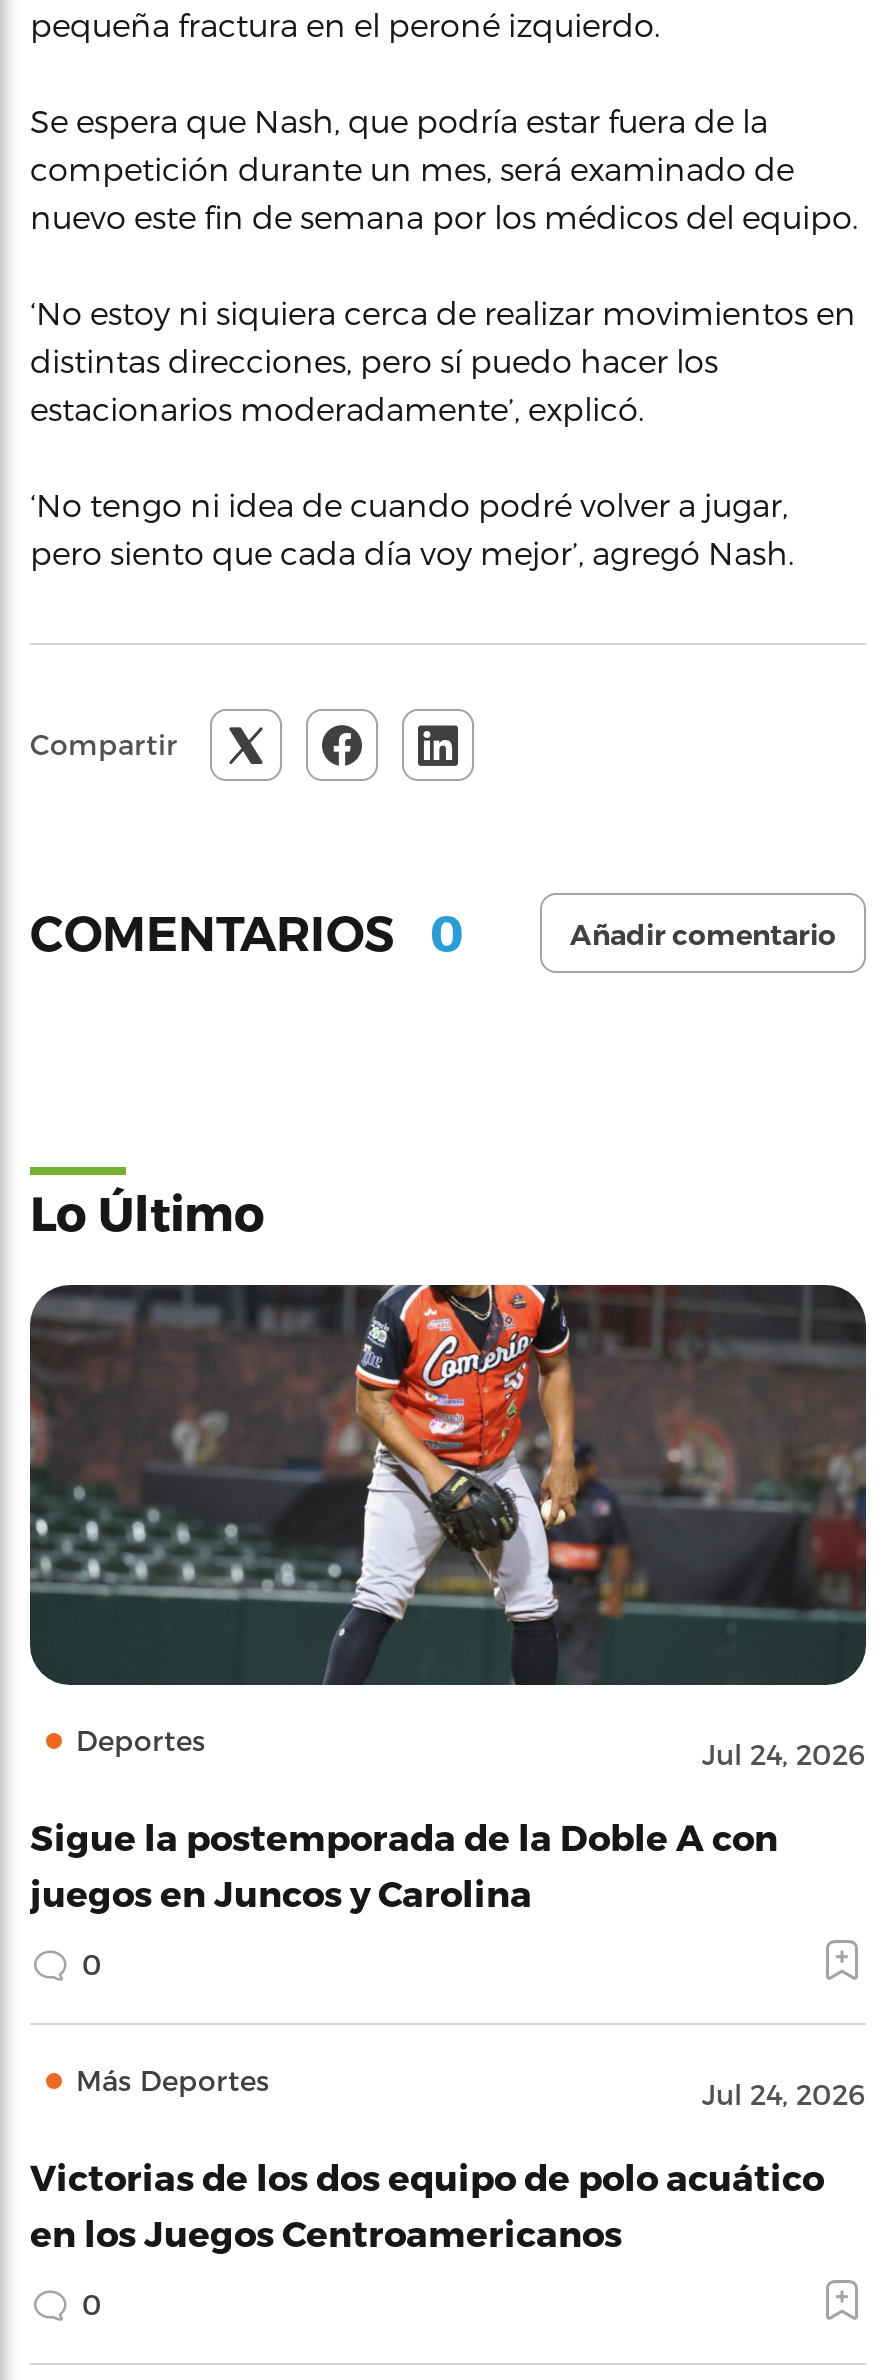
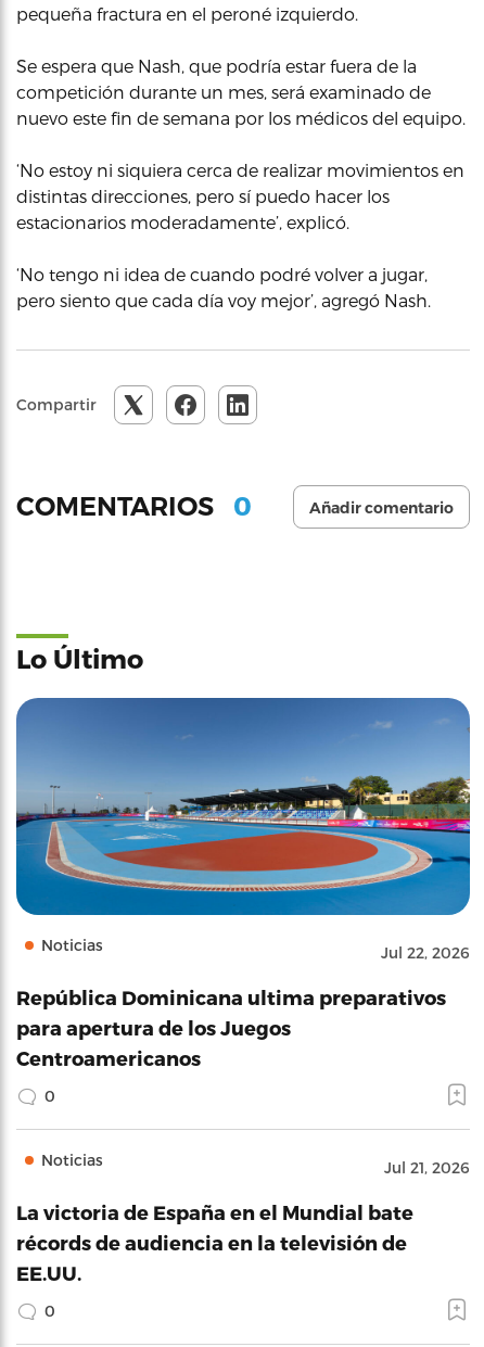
- [image]
- Deportes
- Jul 24, 2026
+ [image]
+ Noticias
+ Jul 22, 2026

- Sigue la postemporada de la Doble A con
- juegos en Juncos y Carolina
+ República Dominicana ultima preparativos
+ para apertura de los Juegos
+ Centroamericanos

- Más Deportes
- Jul 24, 2026
+ Noticias
+ Jul 21, 2026

- Victorias de los dos equipo de polo acuático
- en los Juegos Centroamericanos
+ La victoria de España en el Mundial bate
+ récords de audiencia en la televisión de
+ EE.UU.
